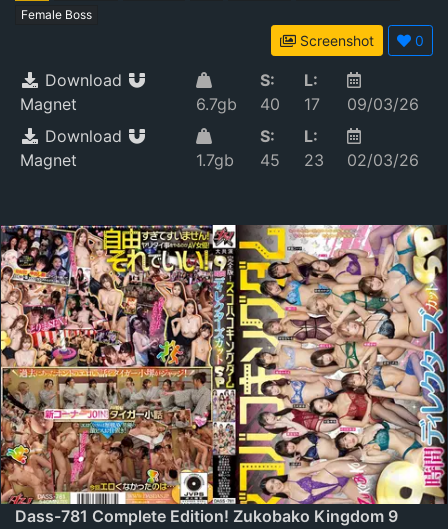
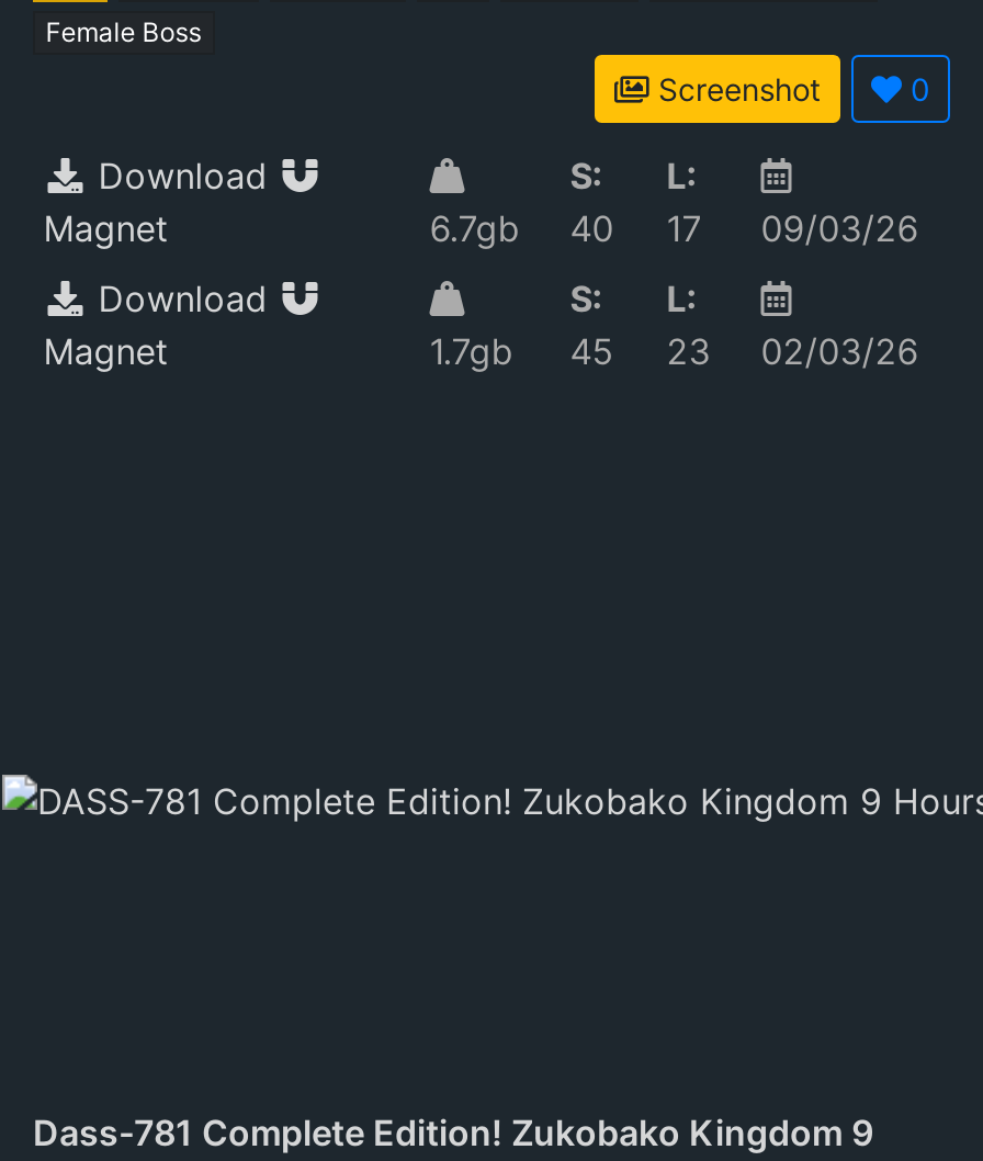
- [image]
